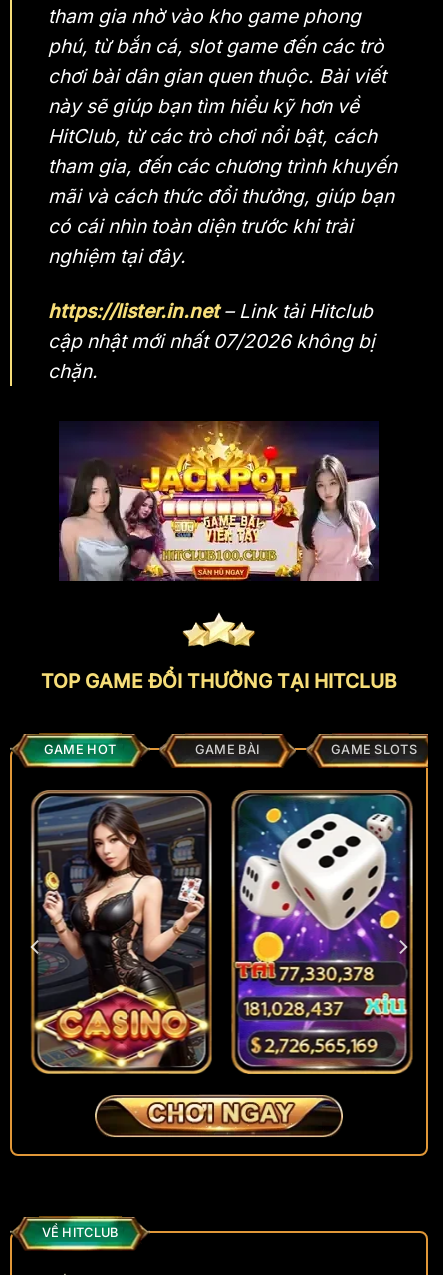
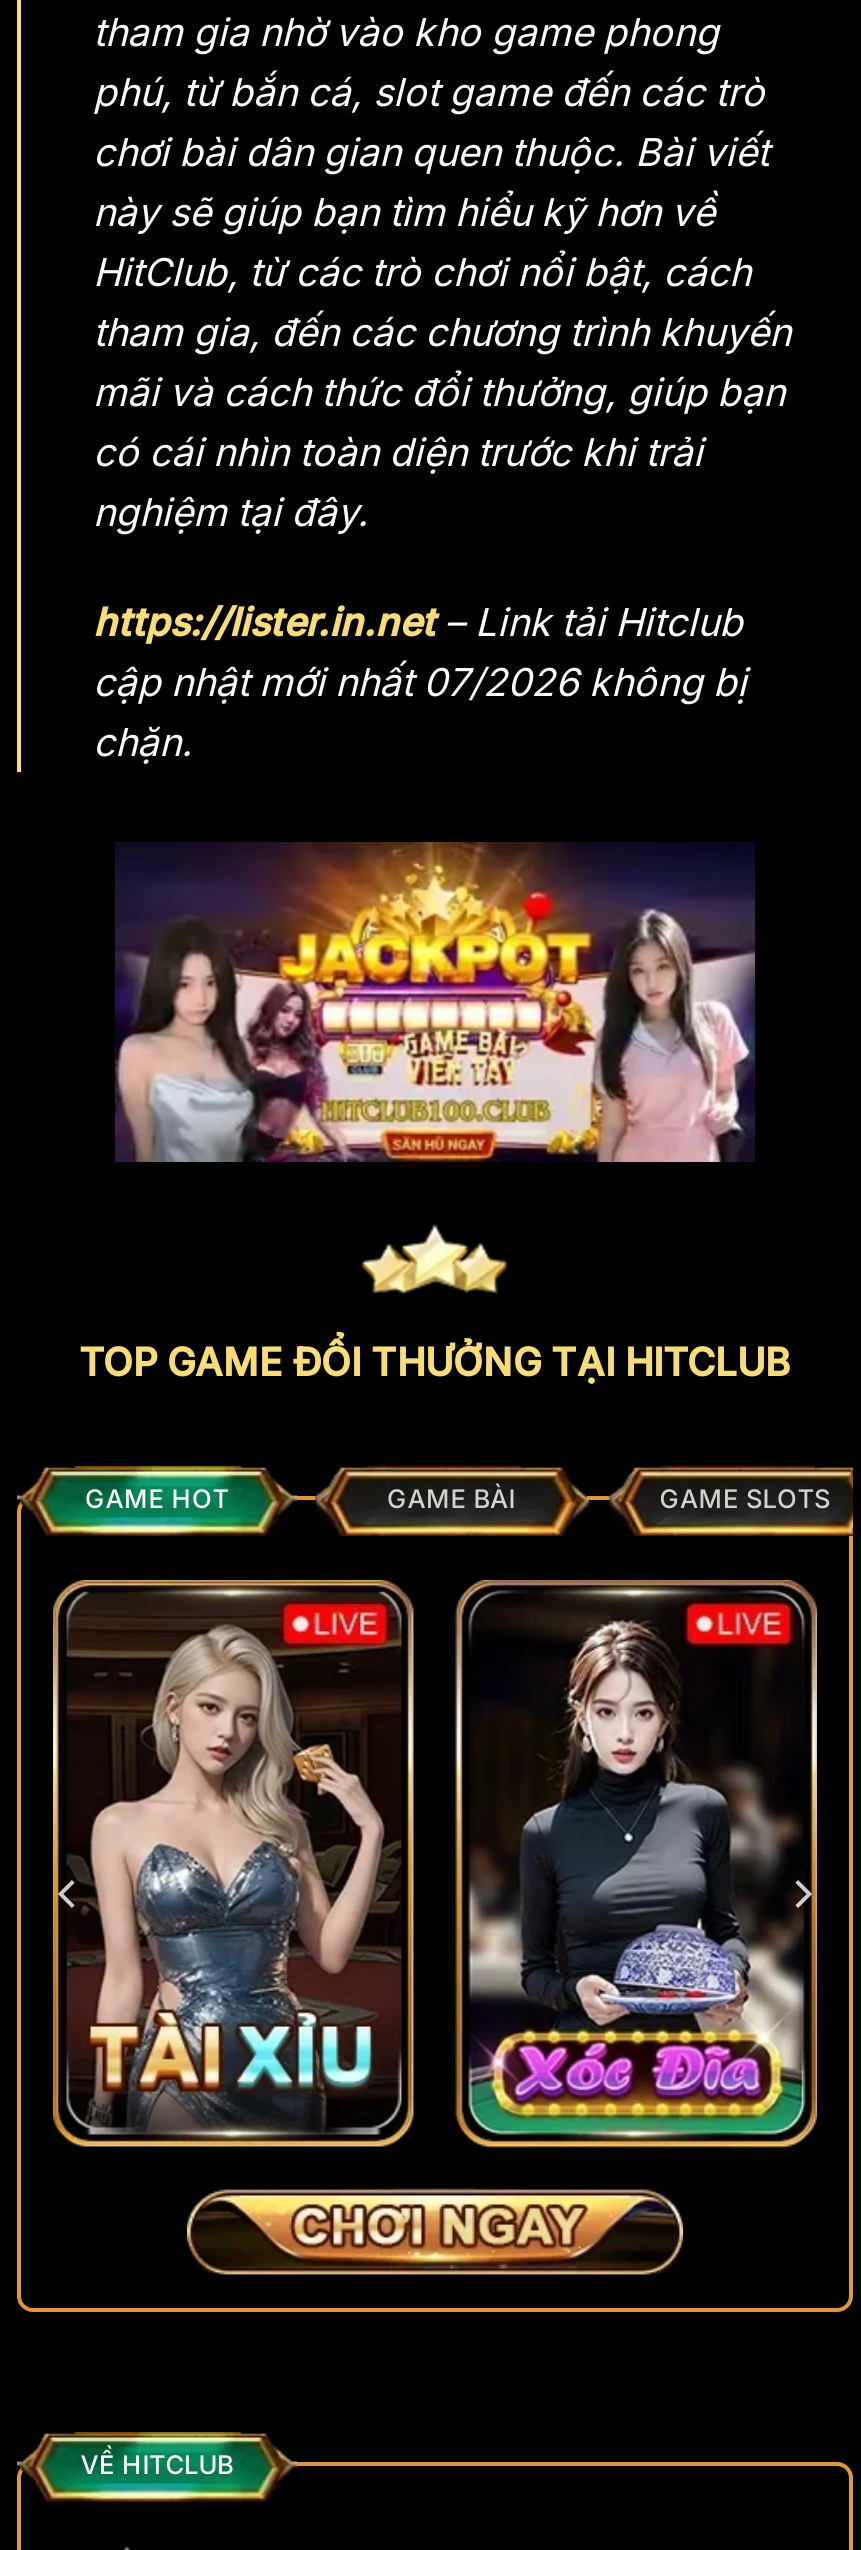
- [image]
+ [image]

- [image]
+ [image]
